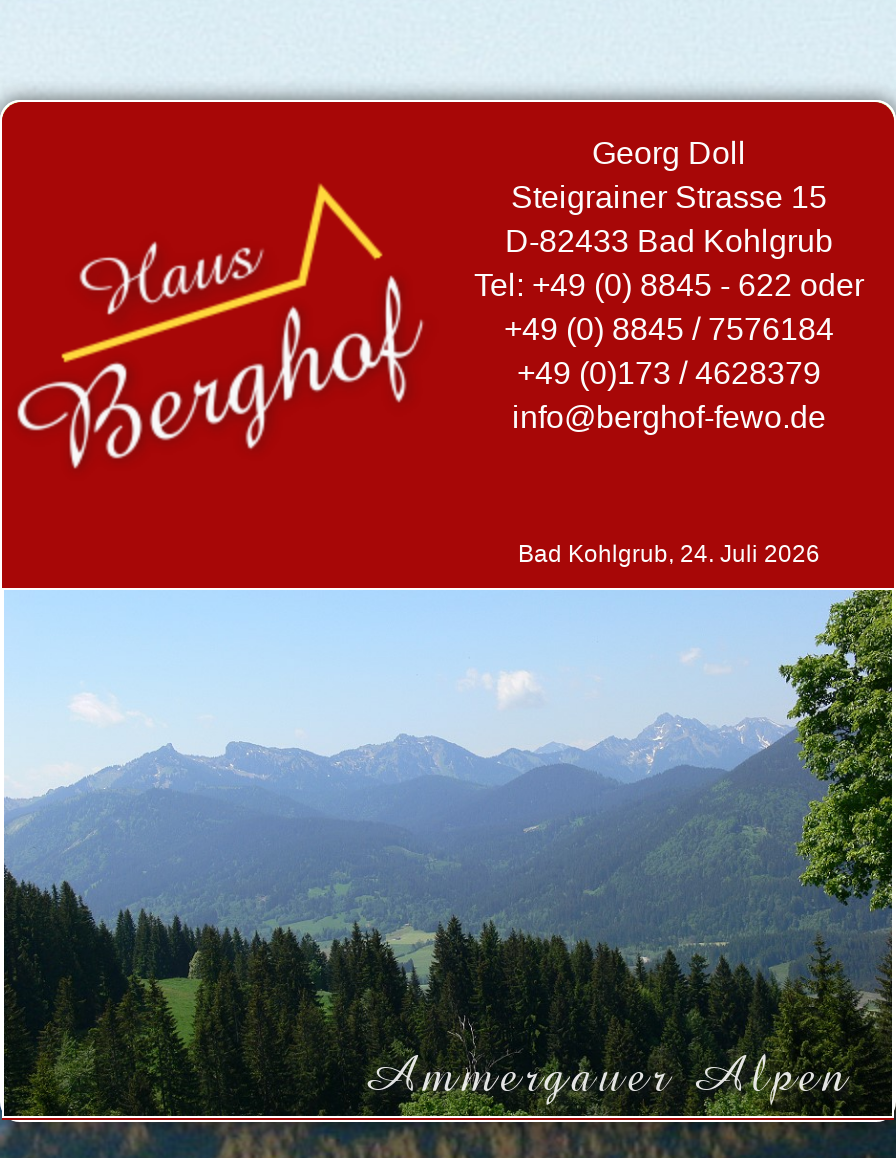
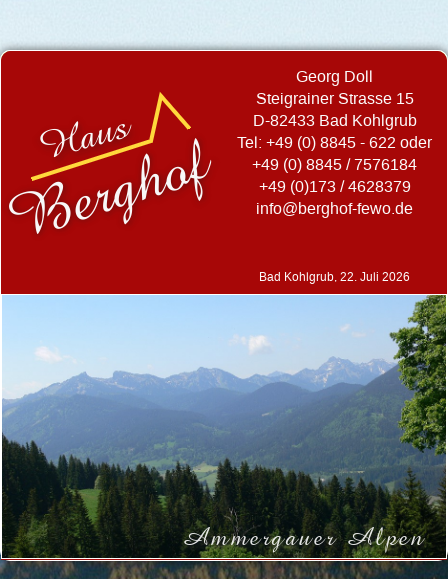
- Bad Kohlgrub, 24. Juli 2026
+ Bad Kohlgrub, 22. Juli 2026
